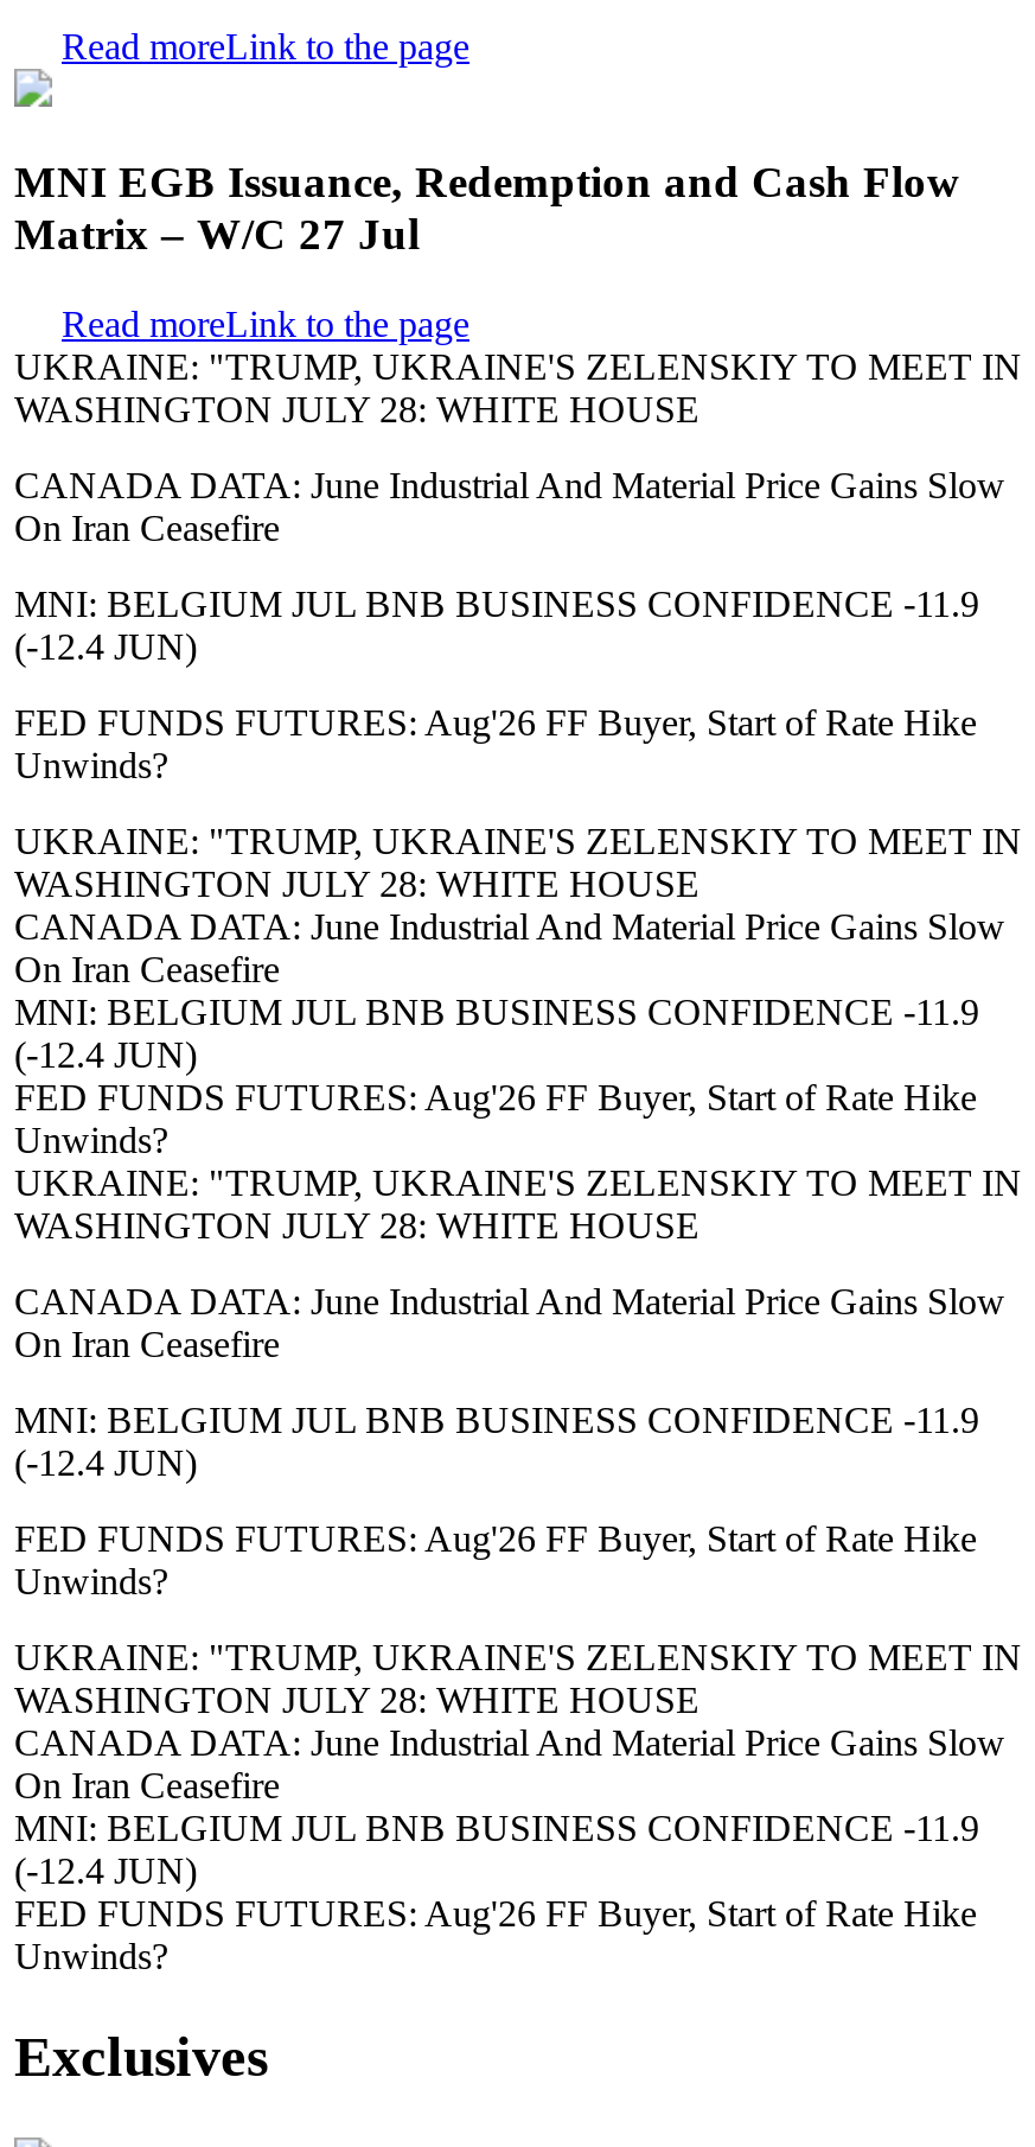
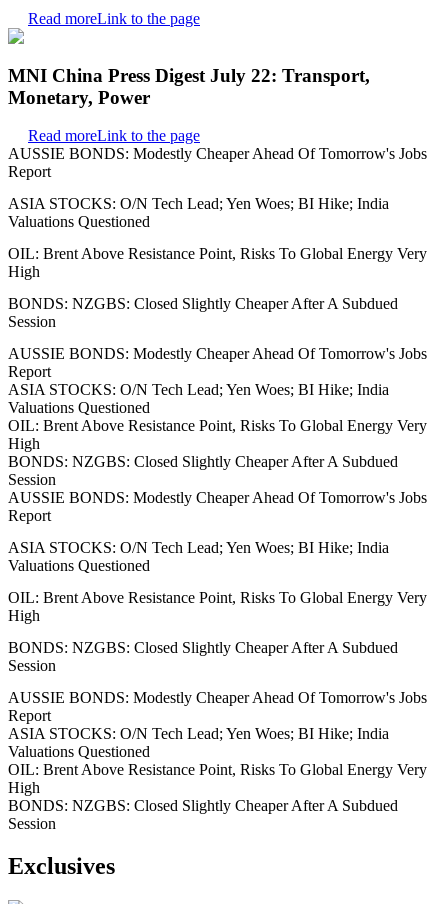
- MNI EGB Issuance, Redemption and Cash Flow
- Matrix – W/C 27 Jul
+ MNI China Press Digest July 22: Transport,
+ Monetary, Power

- UKRAINE: "TRUMP, UKRAINE'S ZELENSKIY TO MEET IN
- WASHINGTON JULY 28: WHITE HOUSE
+ AUSSIE BONDS: Modestly Cheaper Ahead Of Tomorrow's Jobs
+ Report

- CANADA DATA: June Industrial And Material Price Gains Slow
- On Iran Ceasefire
+ ASIA STOCKS: O/N Tech Lead; Yen Woes; BI Hike; India
+ Valuations Questioned

- MNI: BELGIUM JUL BNB BUSINESS CONFIDENCE -11.9
- (-12.4 JUN)
+ OIL: Brent Above Resistance Point, Risks To Global Energy Very
+ High

- FED FUNDS FUTURES: Aug'26 FF Buyer, Start of Rate Hike
- Unwinds?
+ BONDS: NZGBS: Closed Slightly Cheaper After A Subdued
+ Session

- UKRAINE: "TRUMP, UKRAINE'S ZELENSKIY TO MEET IN
- WASHINGTON JULY 28: WHITE HOUSE
- CANADA DATA: June Industrial And Material Price Gains Slow
- On Iran Ceasefire
- MNI: BELGIUM JUL BNB BUSINESS CONFIDENCE -11.9
- (-12.4 JUN)
- FED FUNDS FUTURES: Aug'26 FF Buyer, Start of Rate Hike
- Unwinds?
- UKRAINE: "TRUMP, UKRAINE'S ZELENSKIY TO MEET IN
- WASHINGTON JULY 28: WHITE HOUSE
+ AUSSIE BONDS: Modestly Cheaper Ahead Of Tomorrow's Jobs
+ Report
+ ASIA STOCKS: O/N Tech Lead; Yen Woes; BI Hike; India
+ Valuations Questioned
+ OIL: Brent Above Resistance Point, Risks To Global Energy Very
+ High
+ BONDS: NZGBS: Closed Slightly Cheaper After A Subdued
+ Session
+ AUSSIE BONDS: Modestly Cheaper Ahead Of Tomorrow's Jobs
+ Report

- CANADA DATA: June Industrial And Material Price Gains Slow
- On Iran Ceasefire
+ ASIA STOCKS: O/N Tech Lead; Yen Woes; BI Hike; India
+ Valuations Questioned

- MNI: BELGIUM JUL BNB BUSINESS CONFIDENCE -11.9
- (-12.4 JUN)
+ OIL: Brent Above Resistance Point, Risks To Global Energy Very
+ High

- FED FUNDS FUTURES: Aug'26 FF Buyer, Start of Rate Hike
- Unwinds?
+ BONDS: NZGBS: Closed Slightly Cheaper After A Subdued
+ Session

- UKRAINE: "TRUMP, UKRAINE'S ZELENSKIY TO MEET IN
- WASHINGTON JULY 28: WHITE HOUSE
- CANADA DATA: June Industrial And Material Price Gains Slow
- On Iran Ceasefire
- MNI: BELGIUM JUL BNB BUSINESS CONFIDENCE -11.9
- (-12.4 JUN)
- FED FUNDS FUTURES: Aug'26 FF Buyer, Start of Rate Hike
- Unwinds?
+ AUSSIE BONDS: Modestly Cheaper Ahead Of Tomorrow's Jobs
+ Report
+ ASIA STOCKS: O/N Tech Lead; Yen Woes; BI Hike; India
+ Valuations Questioned
+ OIL: Brent Above Resistance Point, Risks To Global Energy Very
+ High
+ BONDS: NZGBS: Closed Slightly Cheaper After A Subdued
+ Session
